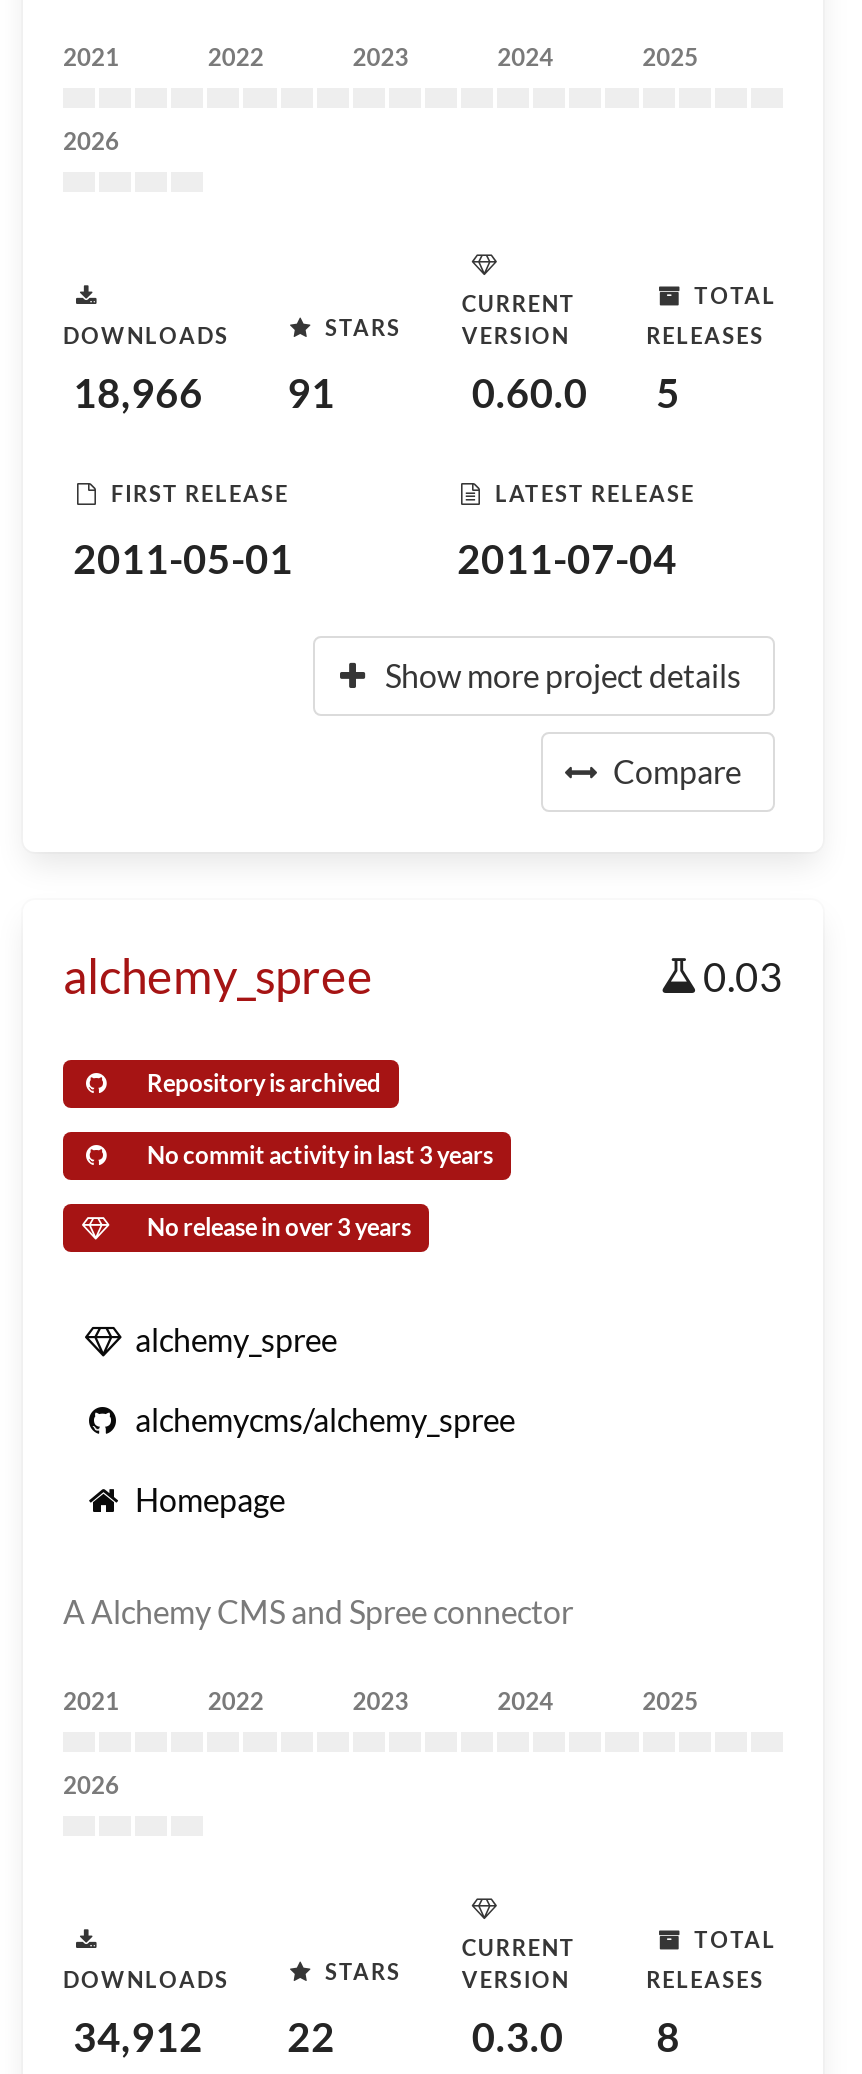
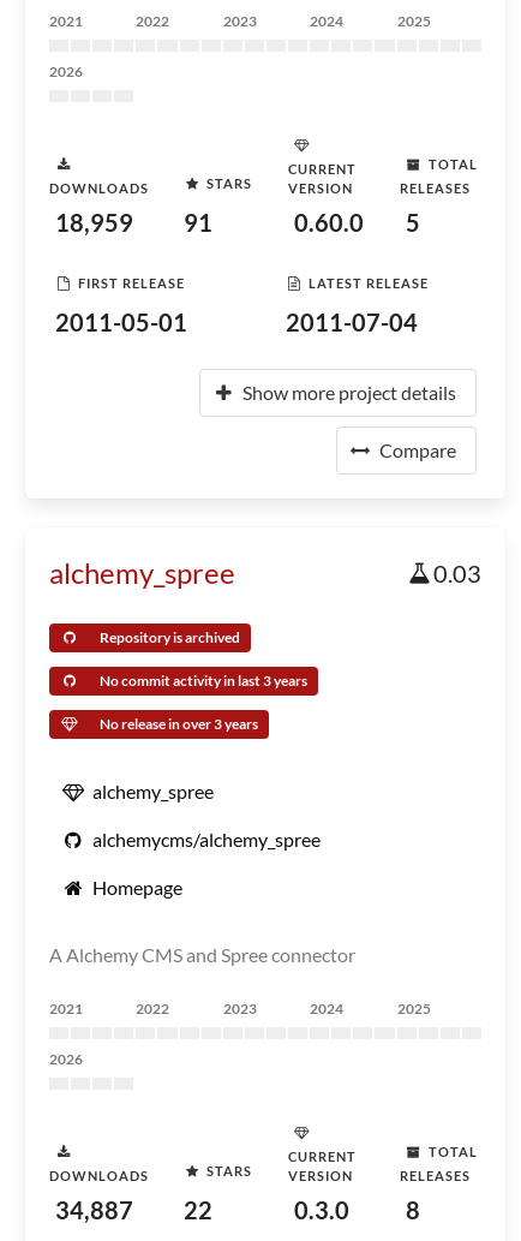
- 18,966 91
+ 18,959 91

- 34,912 22
+ 34,887 22
